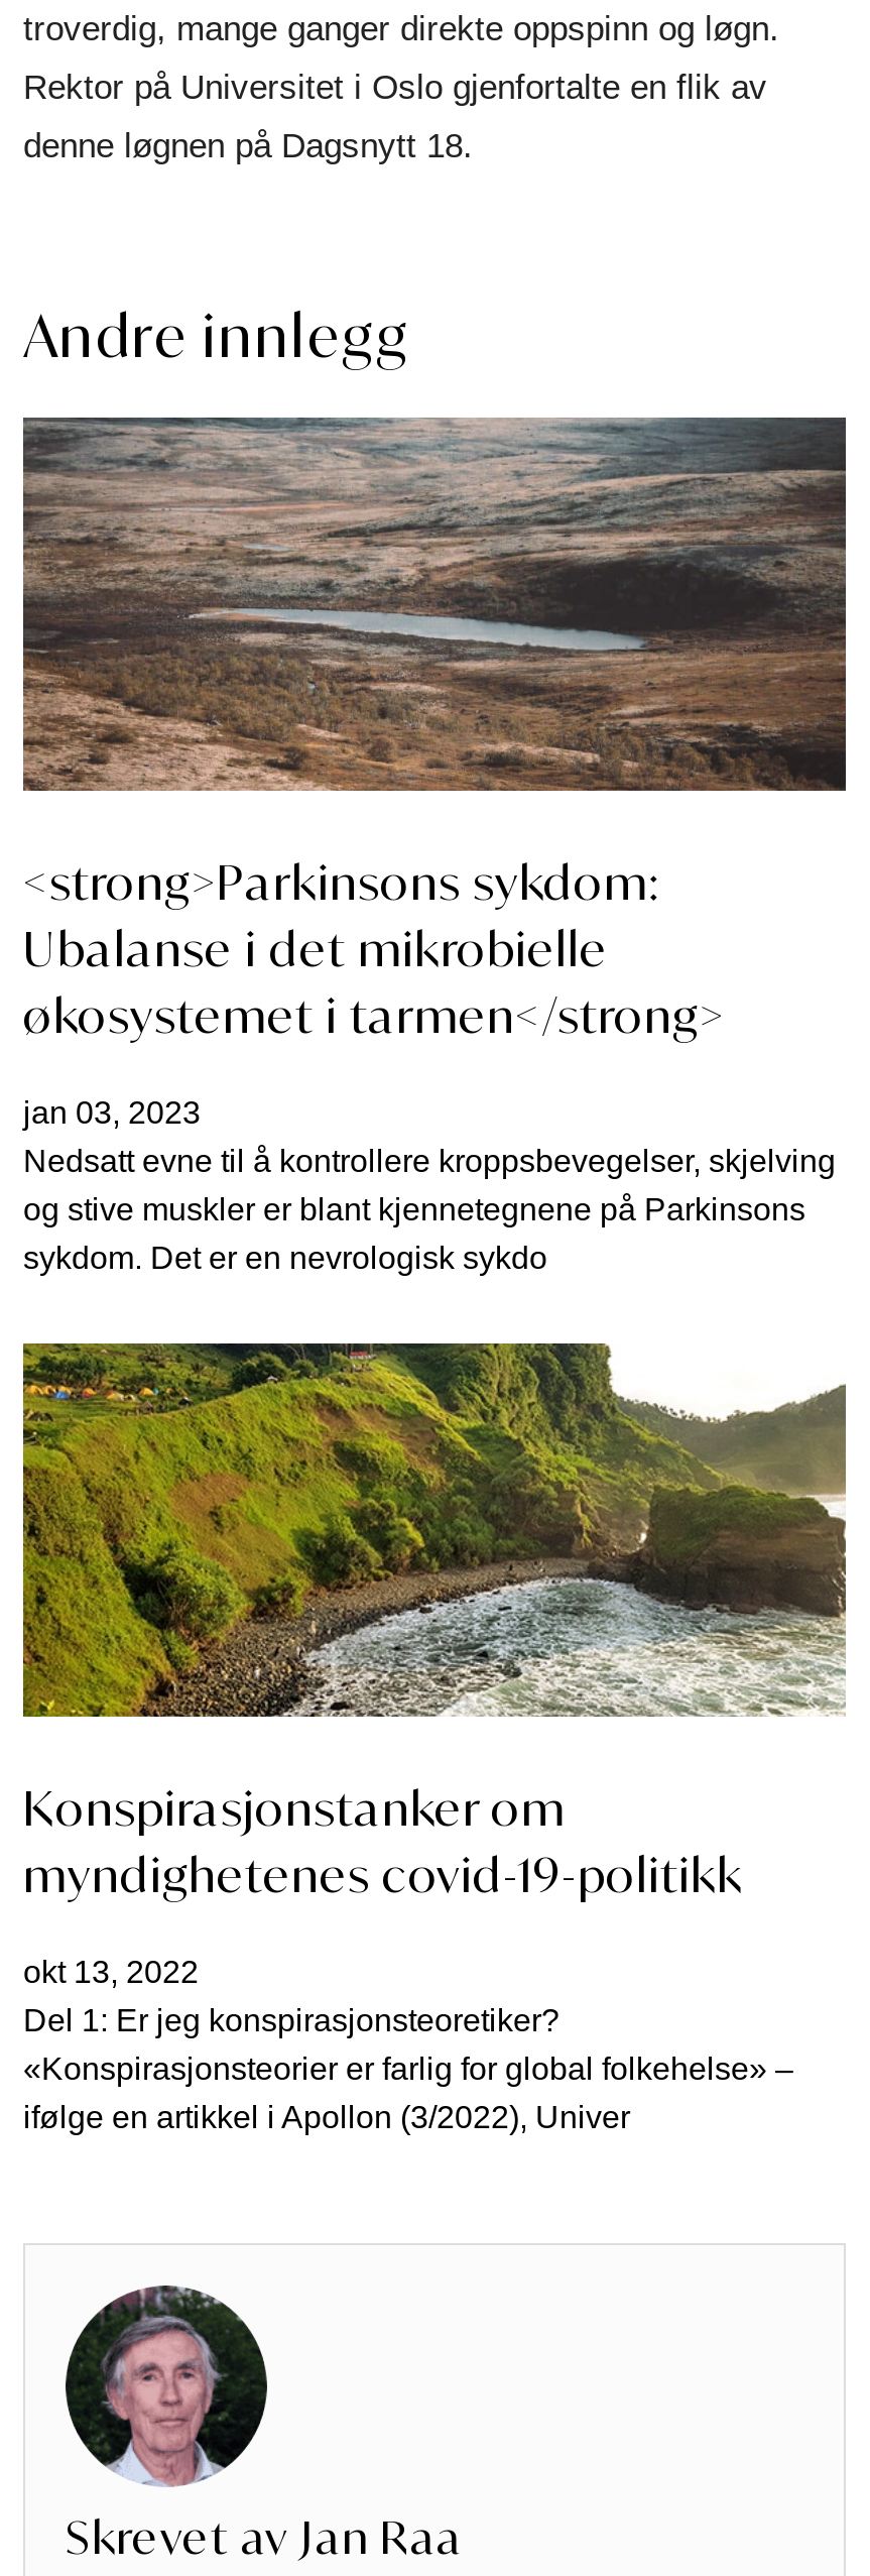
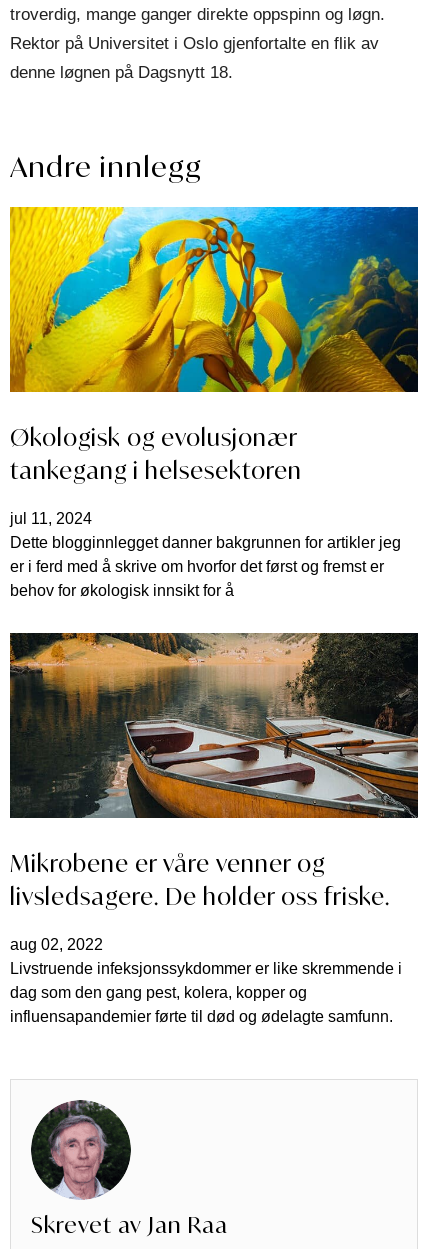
- [image]
- <strong>Parkinsons sykdom:
- Ubalanse i det mikrobielle
- økosystemet i tarmen</strong>
+ [image]
+ Økologisk og evolusjonær
+ tankegang i helsesektoren

- jan 03, 2023
- Nedsatt evne til å kontrollere kroppsbevegelser, skjelving
- og stive muskler er blant kjennetegnene på Parkinsons
- sykdom. Det er en nevrologisk sykdo
+ jul 11, 2024
+ Dette blogginnlegget danner bakgrunnen for artikler jeg
+ er i ferd med å skrive om hvorfor det først og fremst er
+ behov for økologisk innsikt for å

- [image]
- Konspirasjonstanker om
- myndighetenes covid-19-politikk
+ [image]
+ Mikrobene er våre venner og
+ livsledsagere. De holder oss friske.

- okt 13, 2022
- Del 1: Er jeg konspirasjonsteoretiker?
- «Konspirasjonsteorier er farlig for global folkehelse» –
- ifølge en artikkel i Apollon (3/2022), Univer
+ aug 02, 2022
+ Livstruende infeksjonssykdommer er like skremmende i
+ dag som den gang pest, kolera, kopper og
+ influensapandemier førte til død og ødelagte samfunn.
